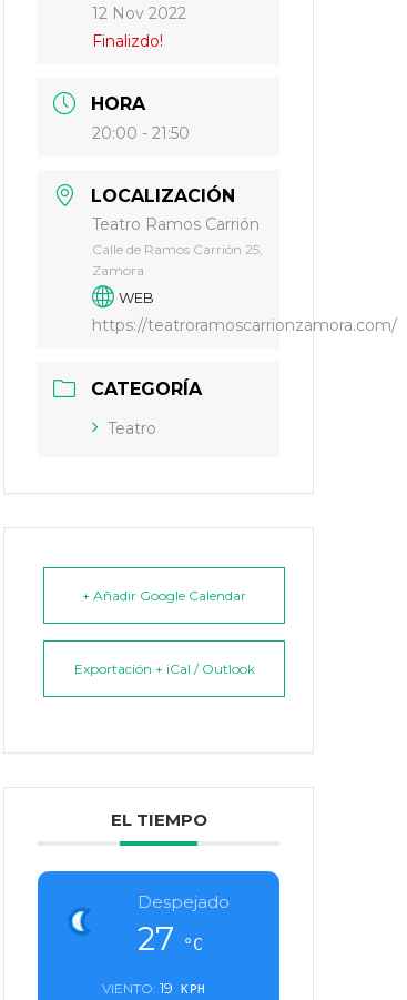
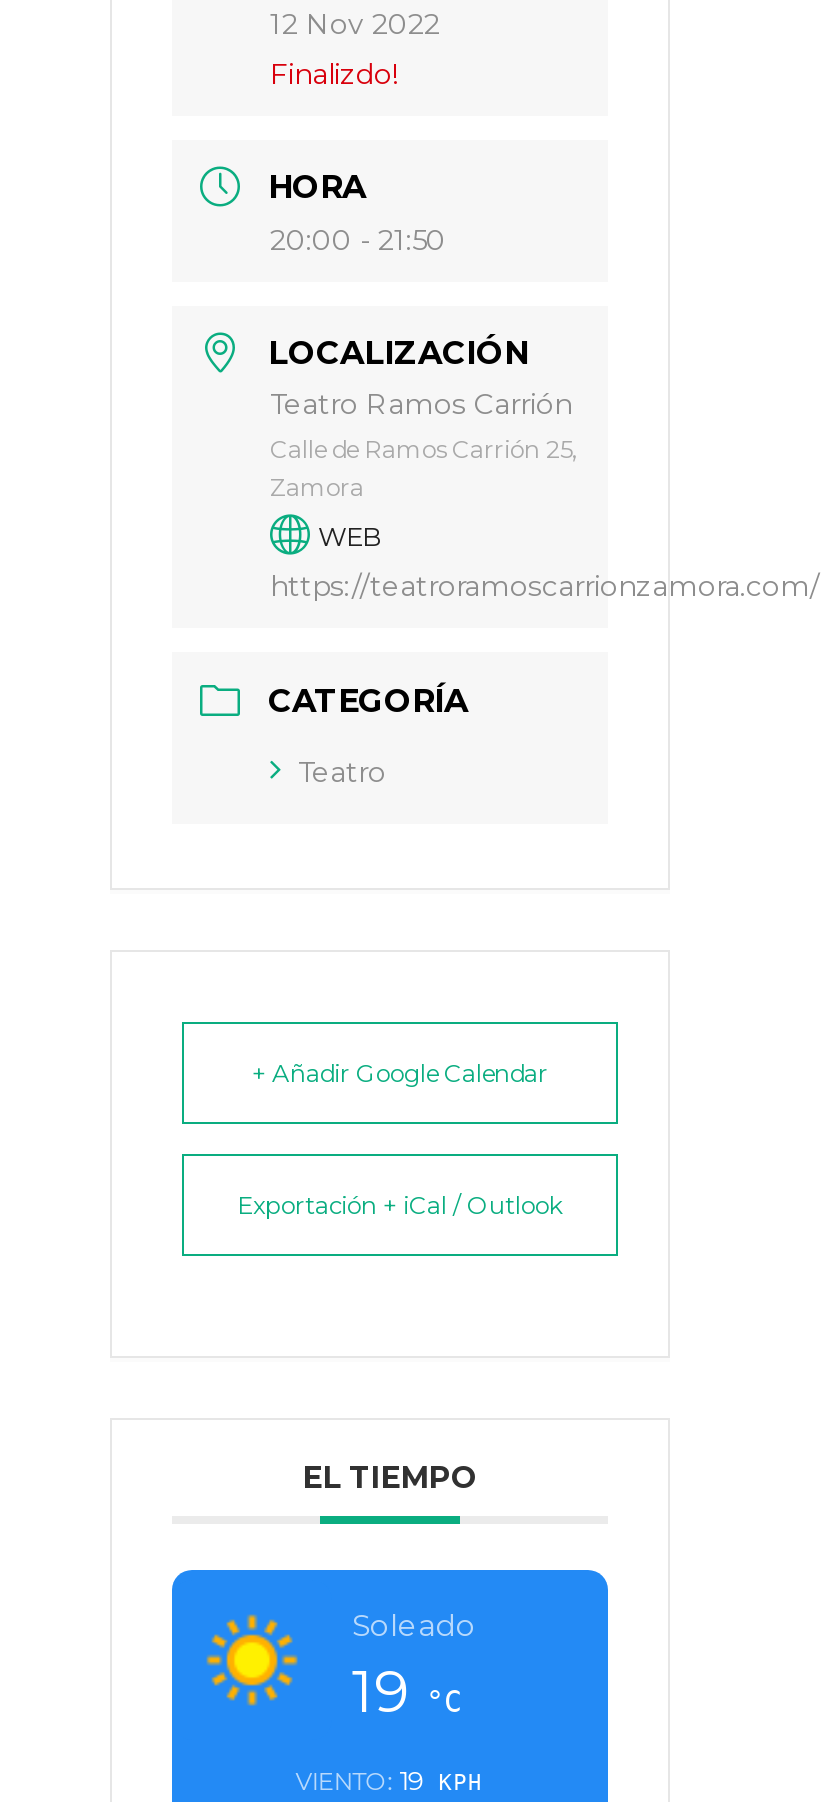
- [image]
- Despejado
- 27 °C
+ [image]
+ Soleado
+ 19 °C
